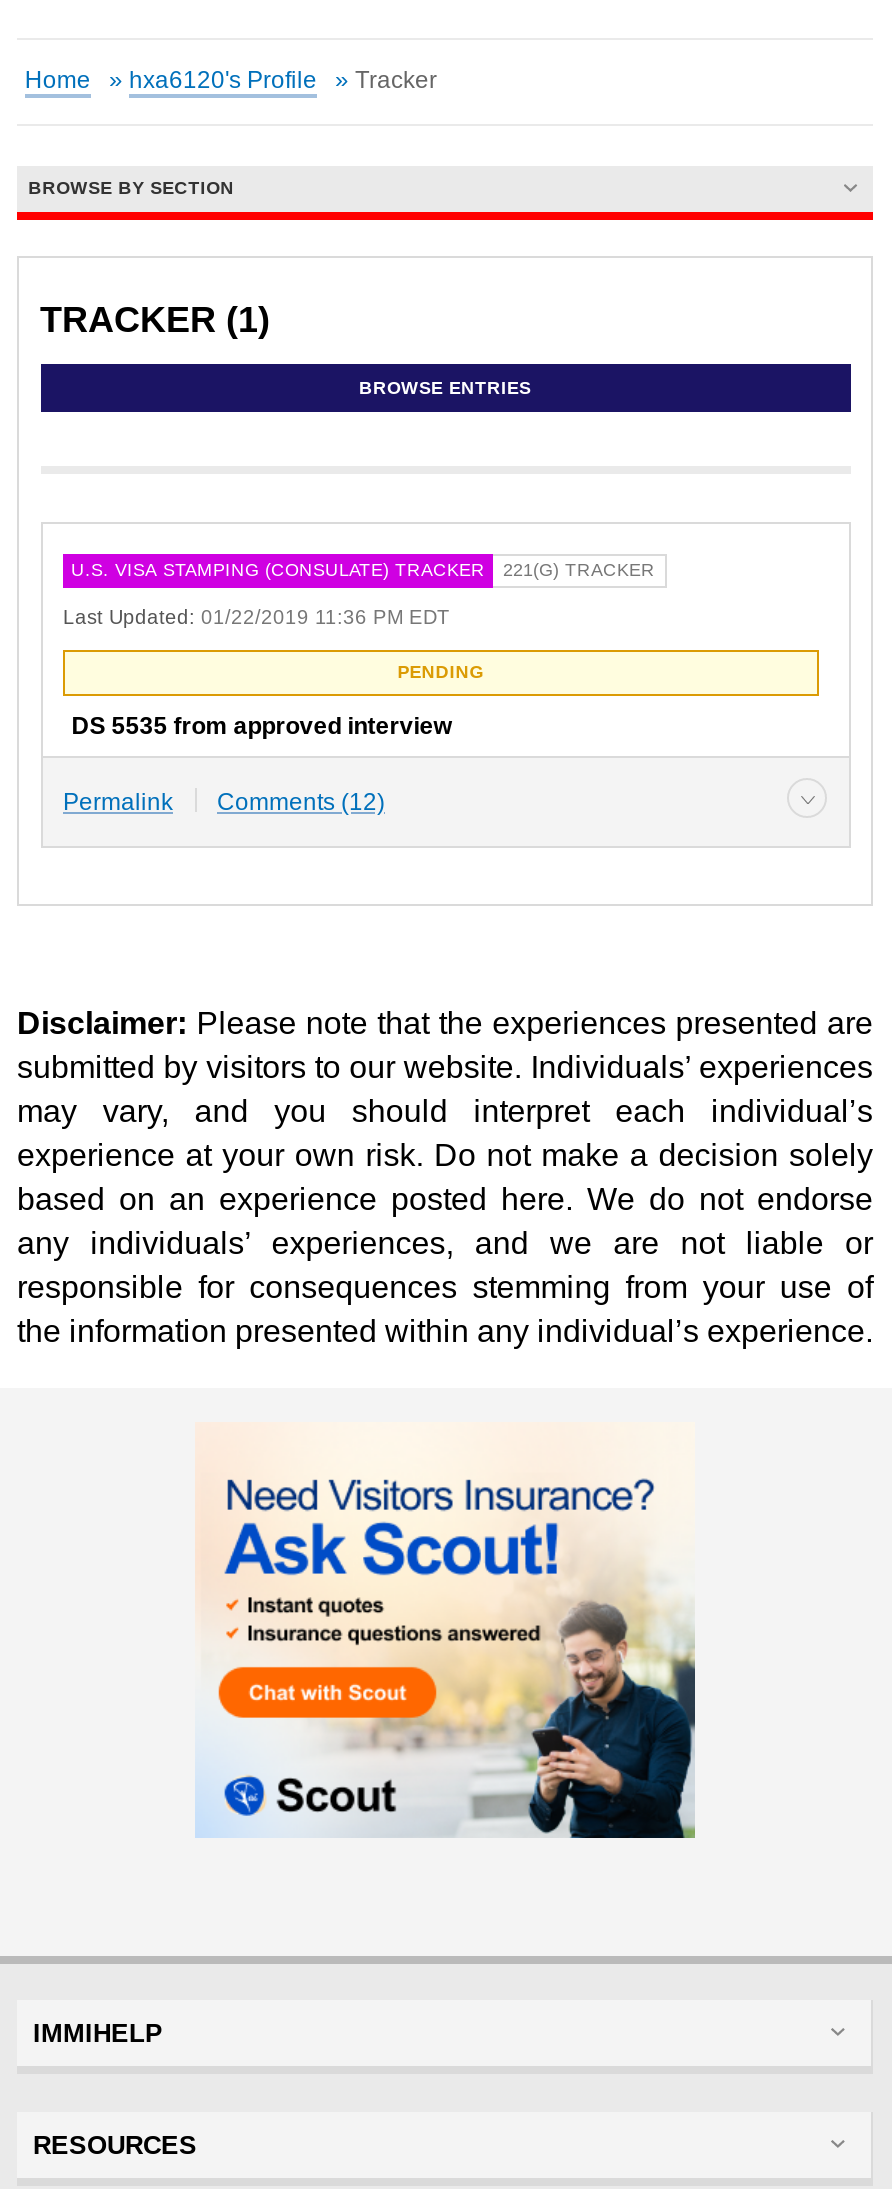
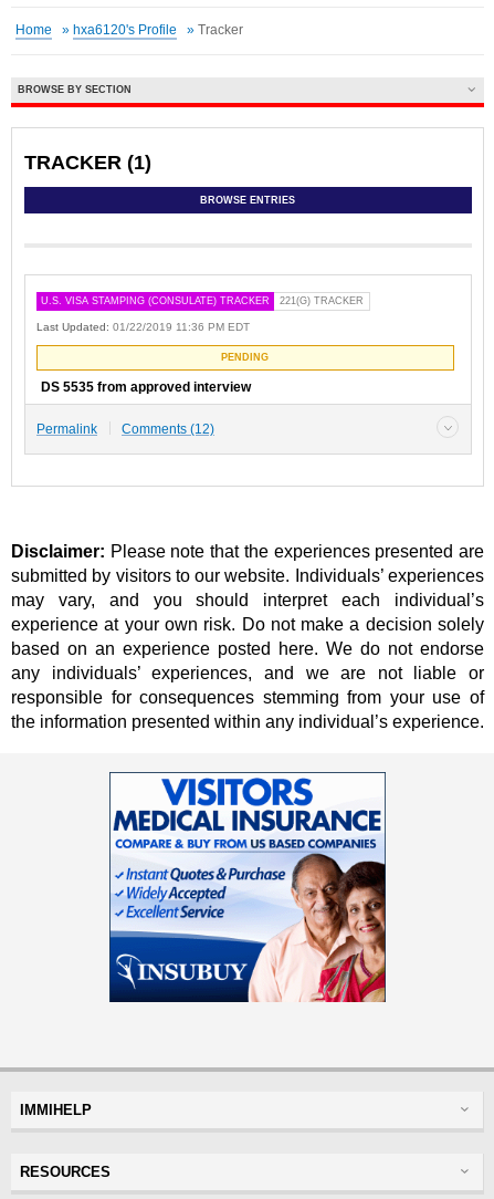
- [image]
+ [image]
